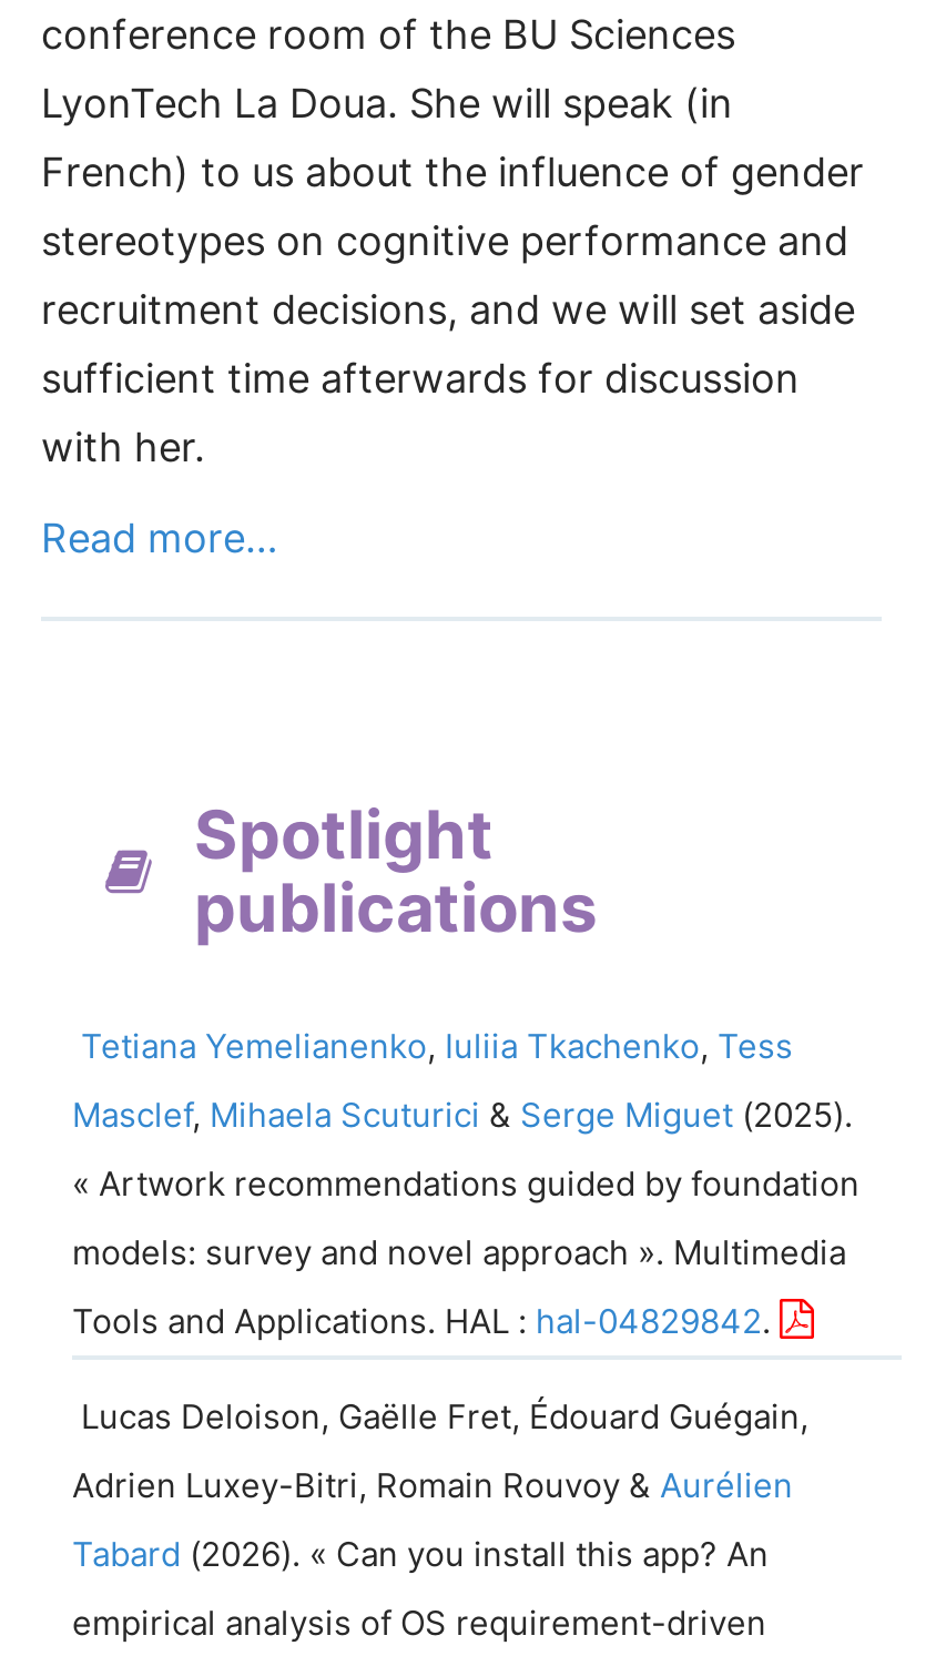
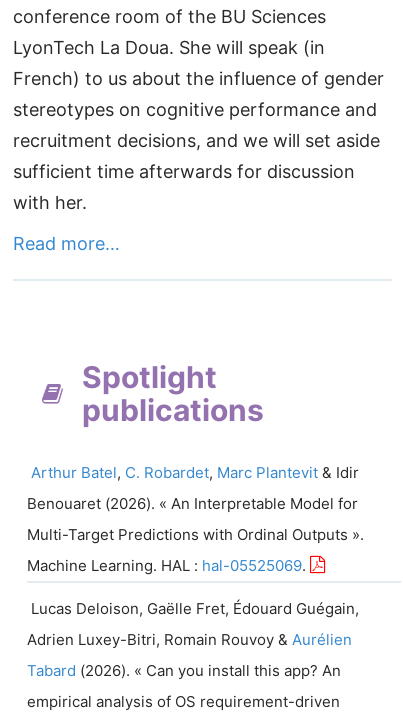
- Tetiana Yemelianenko, Iuliia Tkachenko, Tess
- Masclef, Mihaela Scuturici & Serge Miguet (2025).
- «Artwork recommendations guided by foundation
- models: survey and novel approach». Multimedia
- Tools and Applications. HAL: hal-04829842.
+ Arthur Batel, C. Robardet, Marc Plantevit & Idir
+ Benouaret (2026). «An Interpretable Model for
+ Multi-Target Predictions with Ordinal Outputs».
+ Machine Learning. HAL: hal-05525069.
